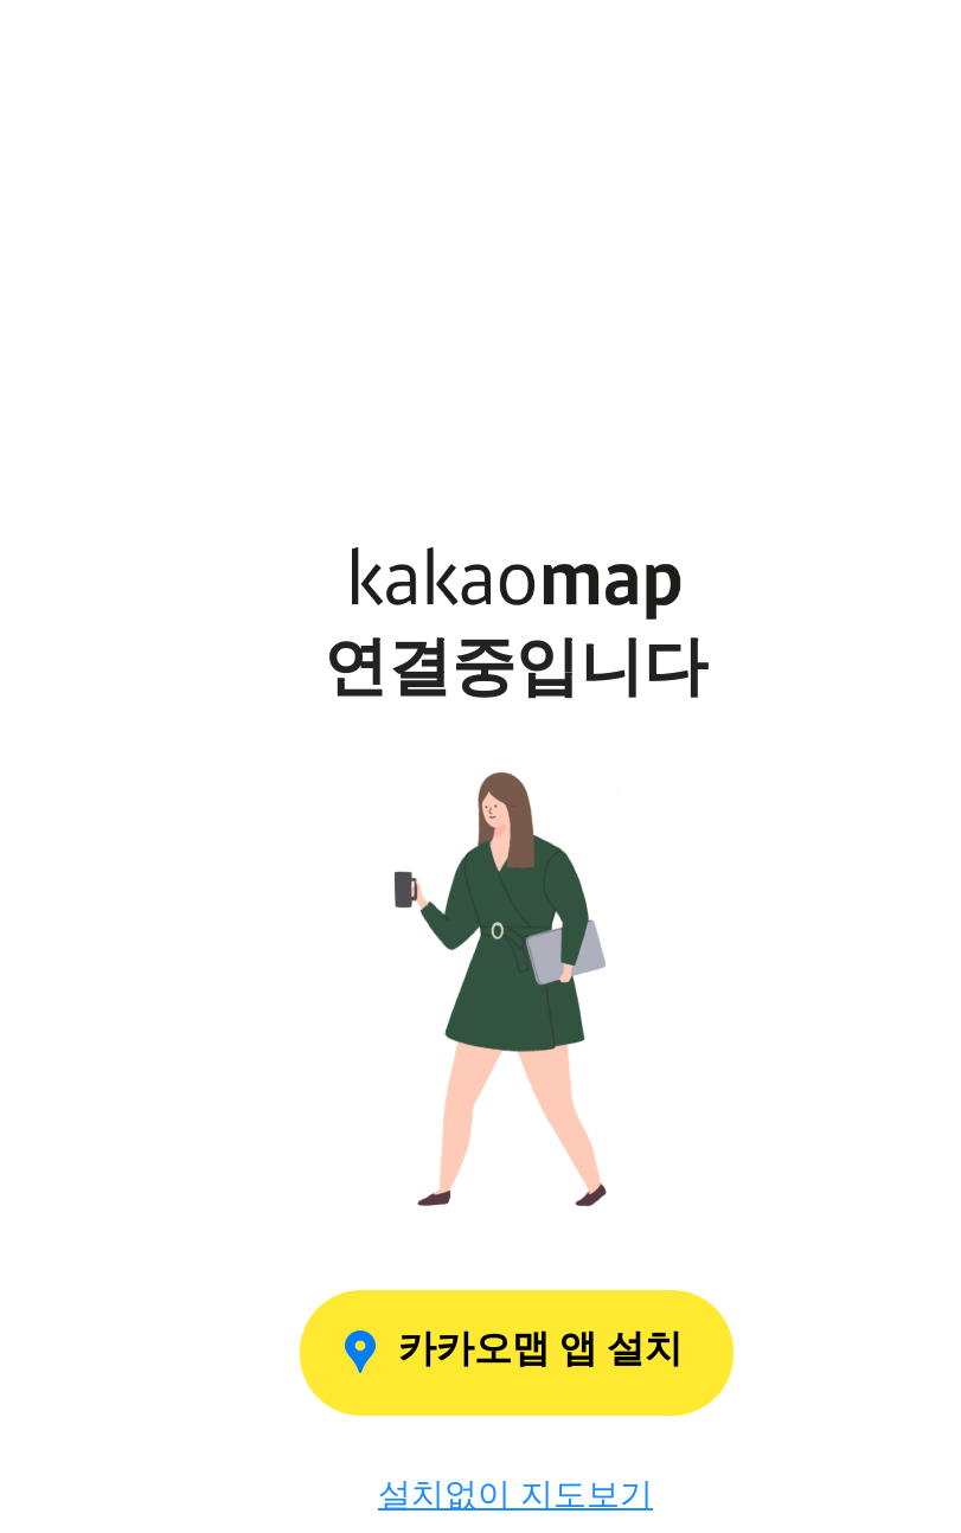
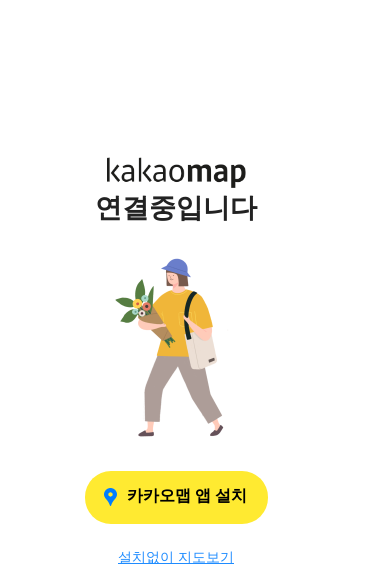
- [image]
+ [image]
